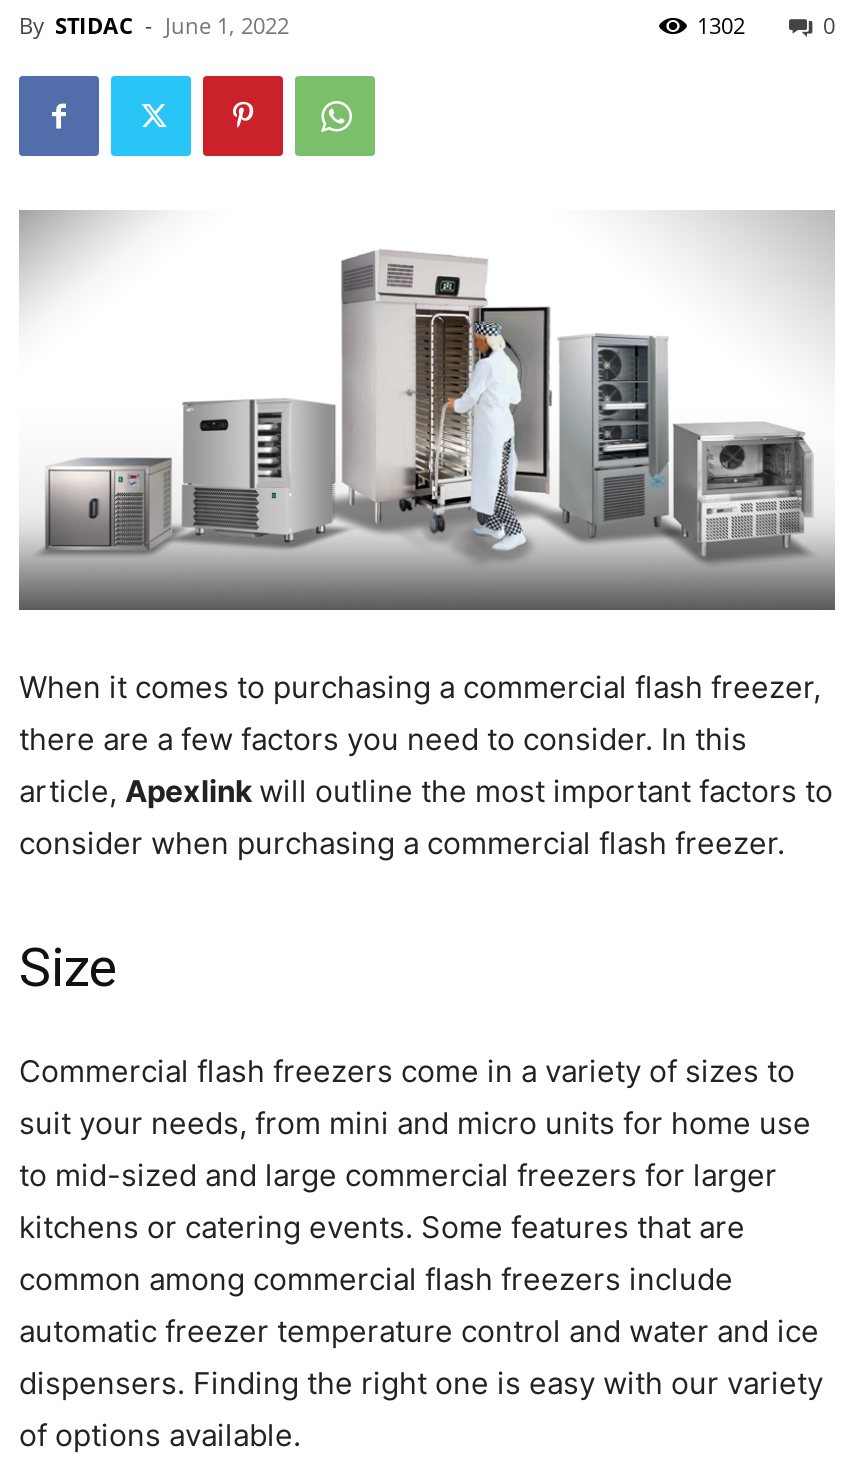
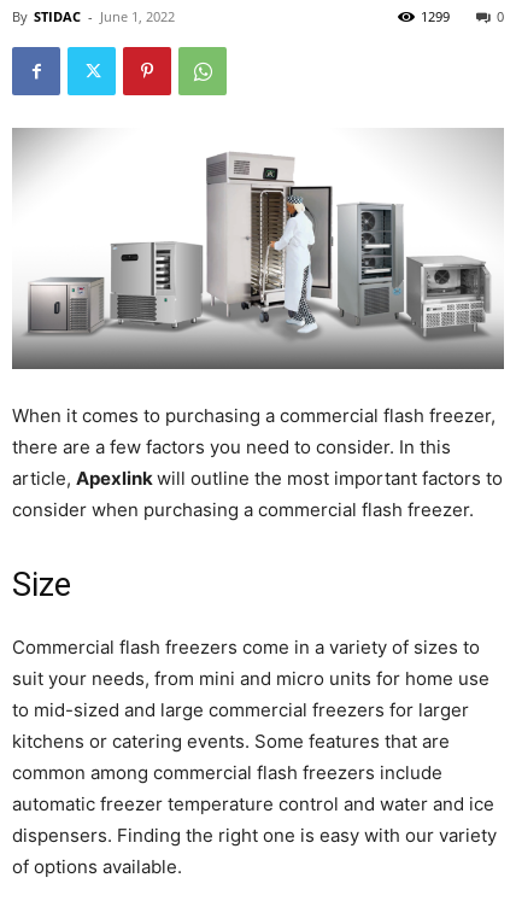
- 1302
+ 1299
